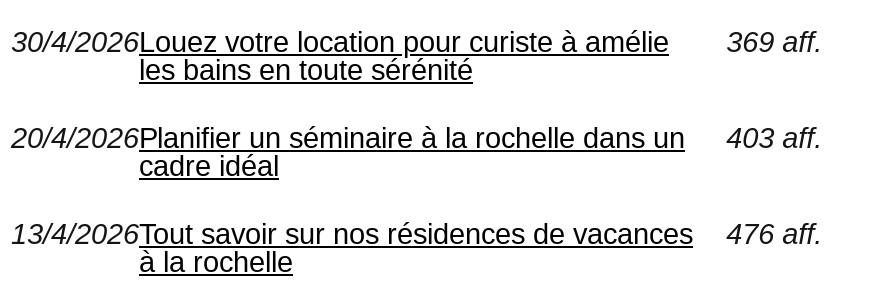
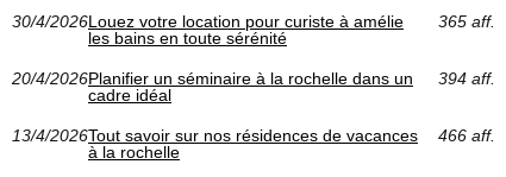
- 30/4/2026Louez votre location pour curiste à amélie 369 aff.
+ 30/4/2026Louez votre location pour curiste à amélie 365 aff.

- 20/4/2026Planifier un séminaire à la rochelle dans un 403 aff.
+ 20/4/2026Planifier un séminaire à la rochelle dans un 394 aff.

- 13/4/2026Tout savoir sur nos résidences de vacances 476 aff.
+ 13/4/2026Tout savoir sur nos résidences de vacances 466 aff.
